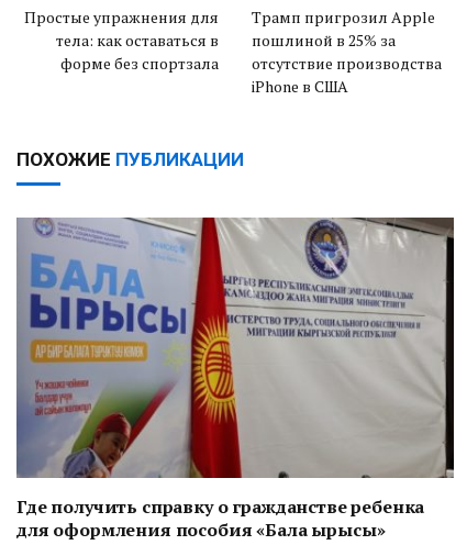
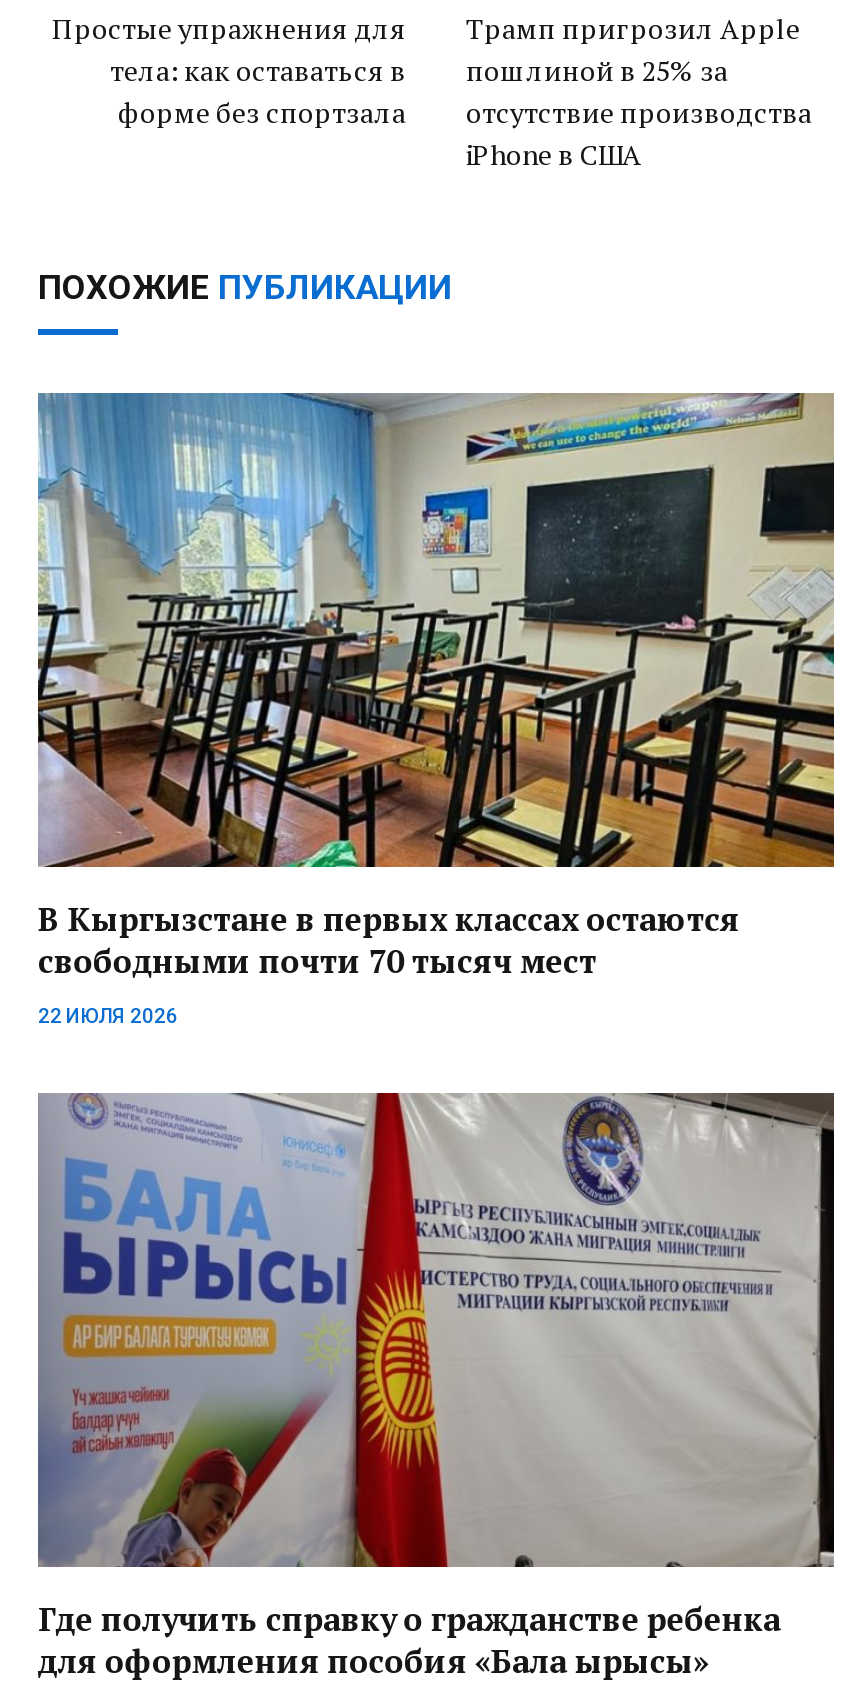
+ [image]
+ В Кыргызстане в первых классах остаются
+ свободными почти 70 тысяч мест
+ 22 ИЮЛЯ 2026
